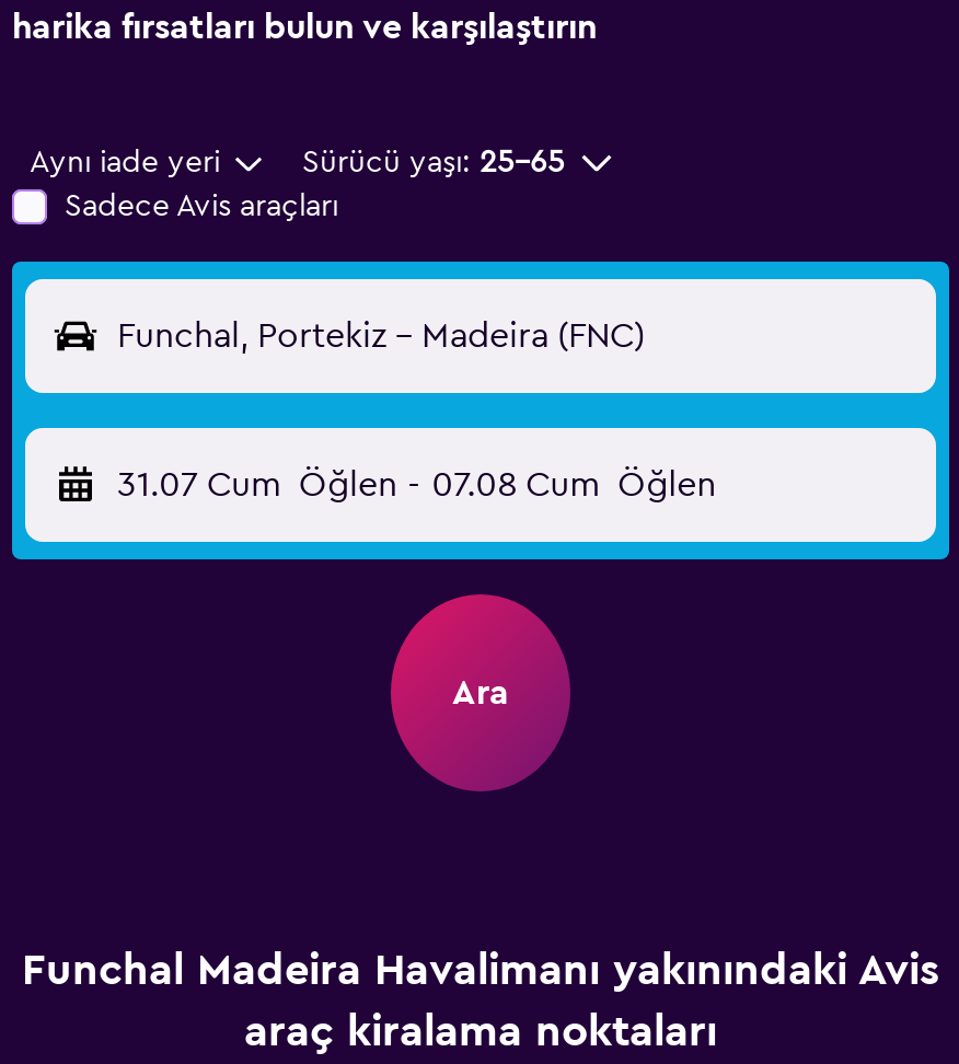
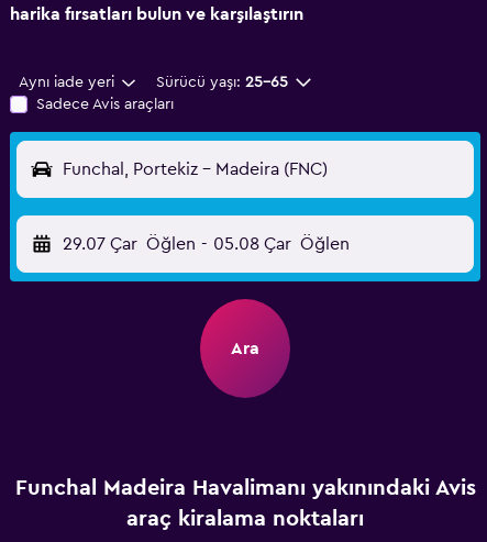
- 31.07 Cum Öğlen - 07.08 Cum Öğlen
+ 29.07 Çar Öğlen - 05.08 Çar Öğlen
